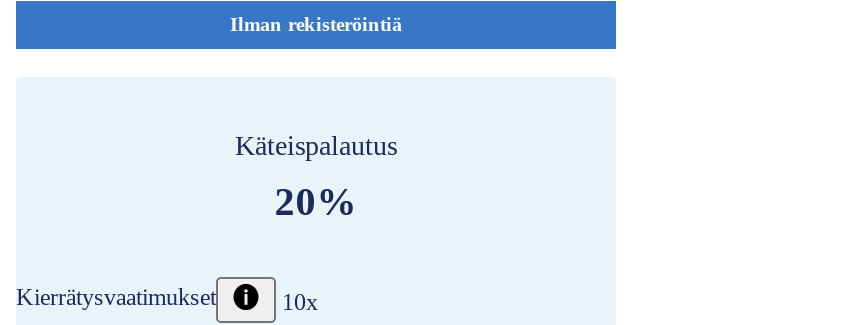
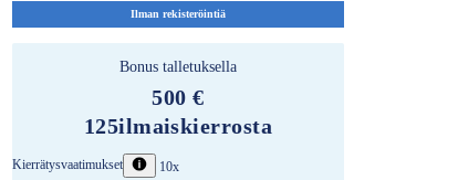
- Käteispalautus
- 20%
+ Bonus talletuksella
+ 500 €
+ 125ilmaiskierrosta
